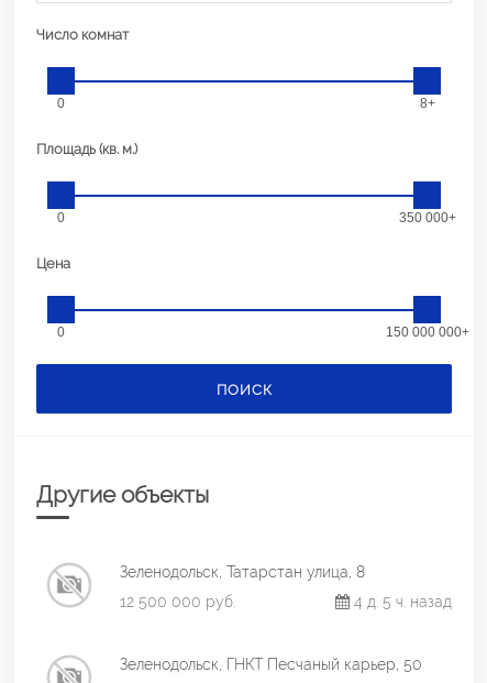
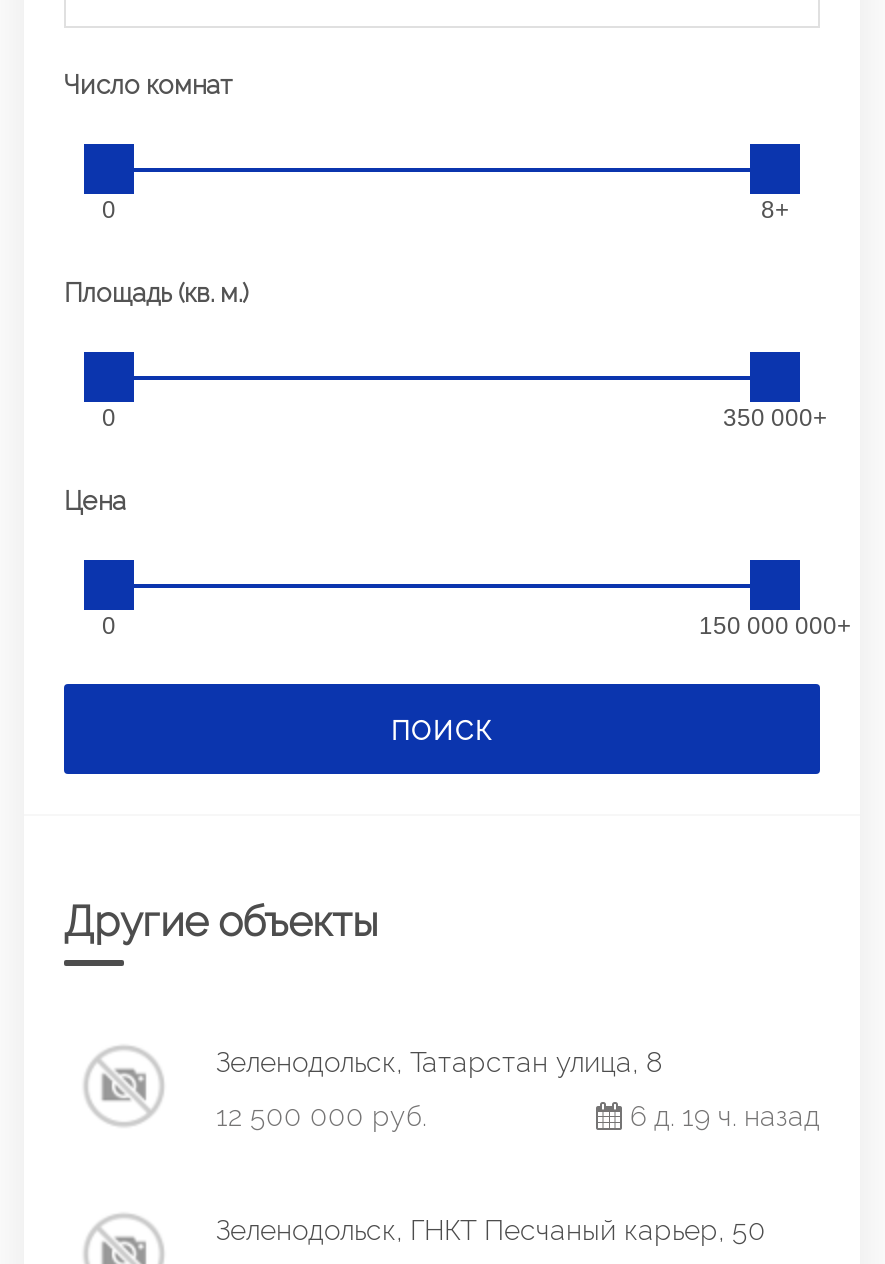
- 4 д. 5 ч. назад
+ 6 д. 19 ч. назад
